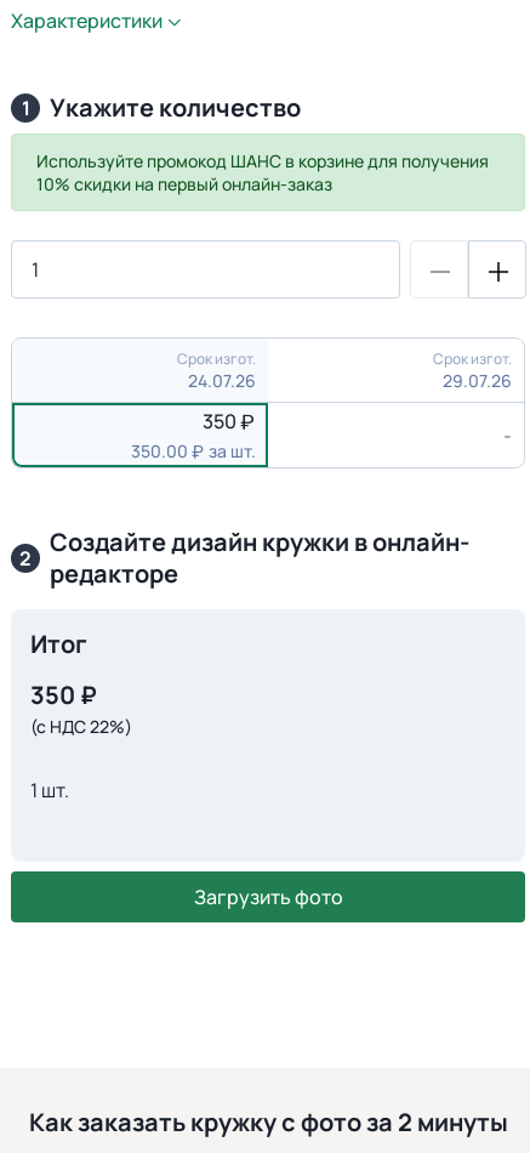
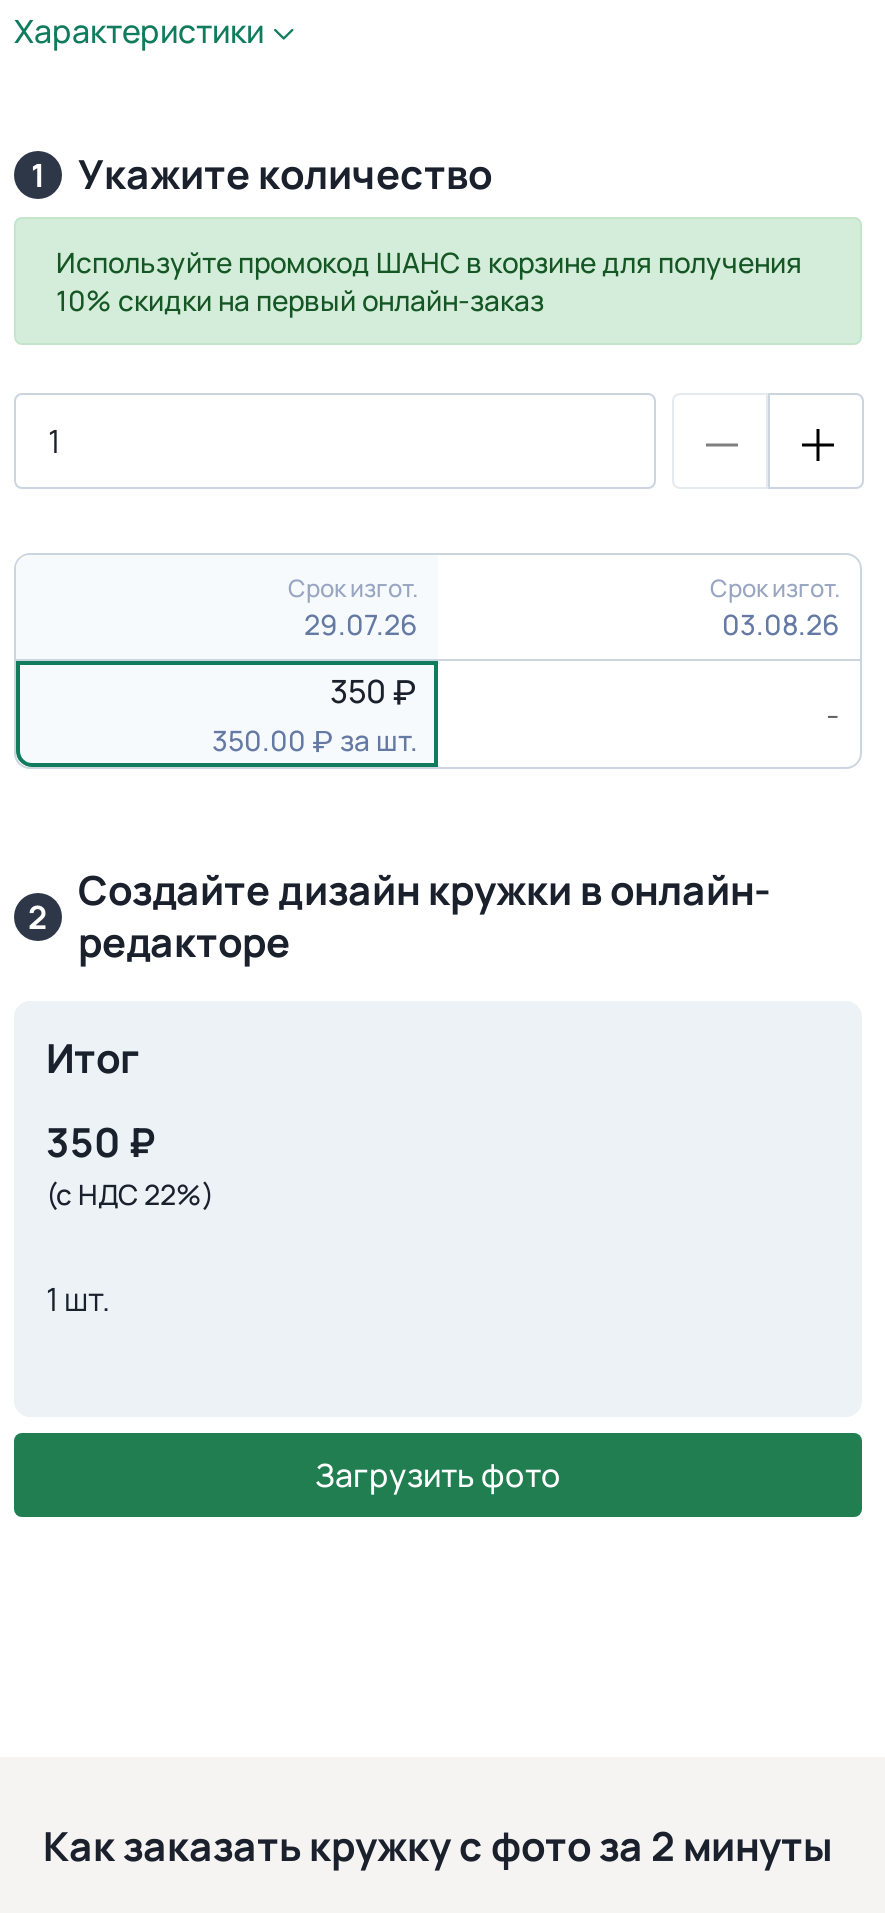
- 24.07.26
+ 29.07.26

- 29.07.26
+ 03.08.26
